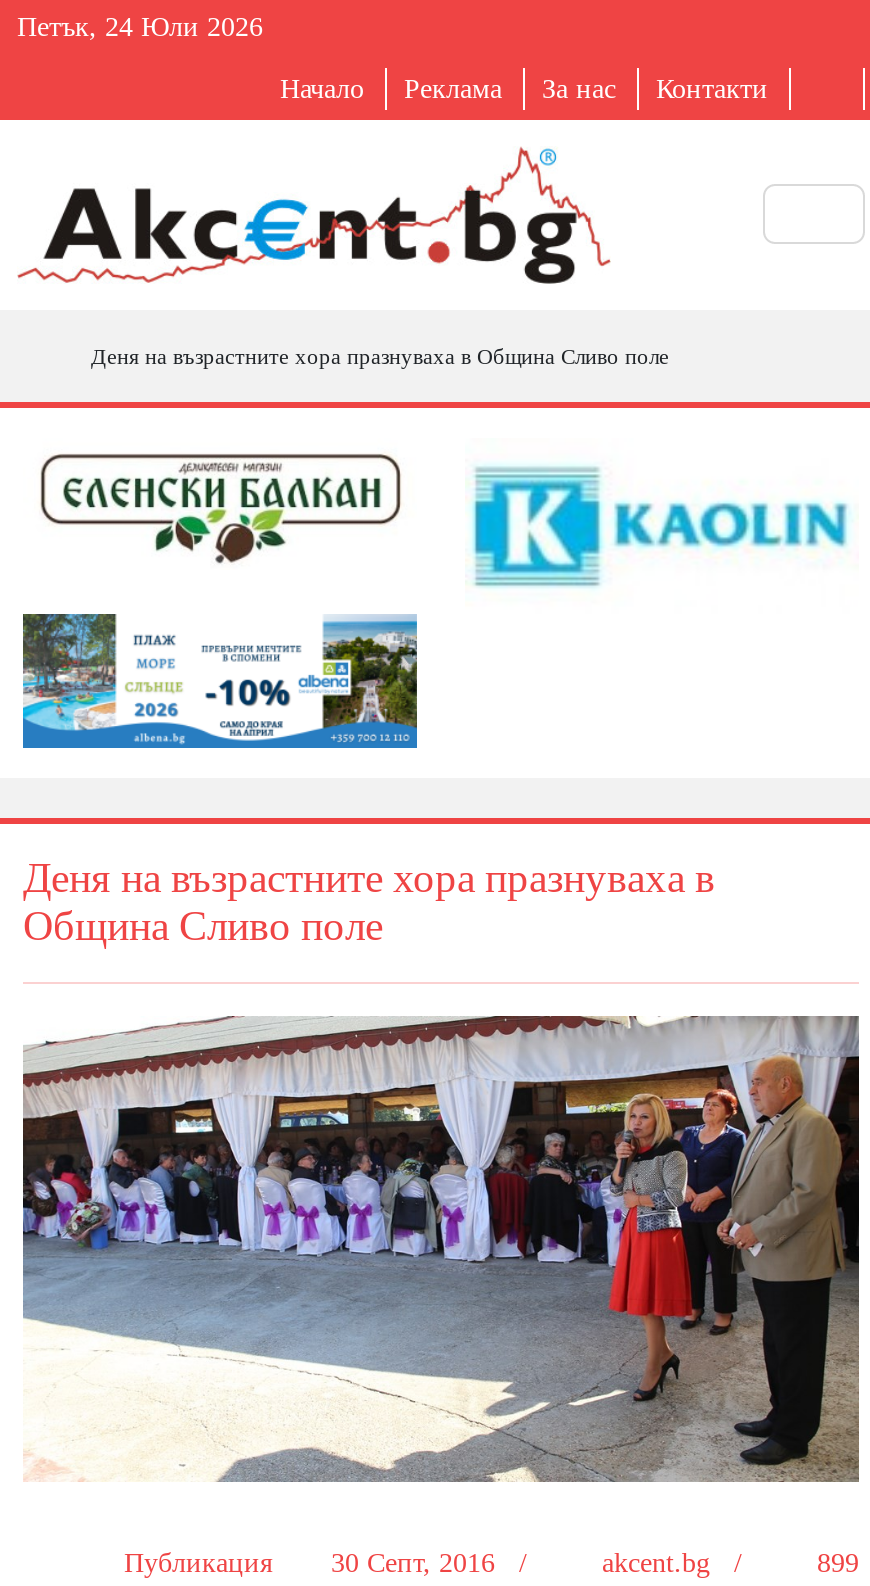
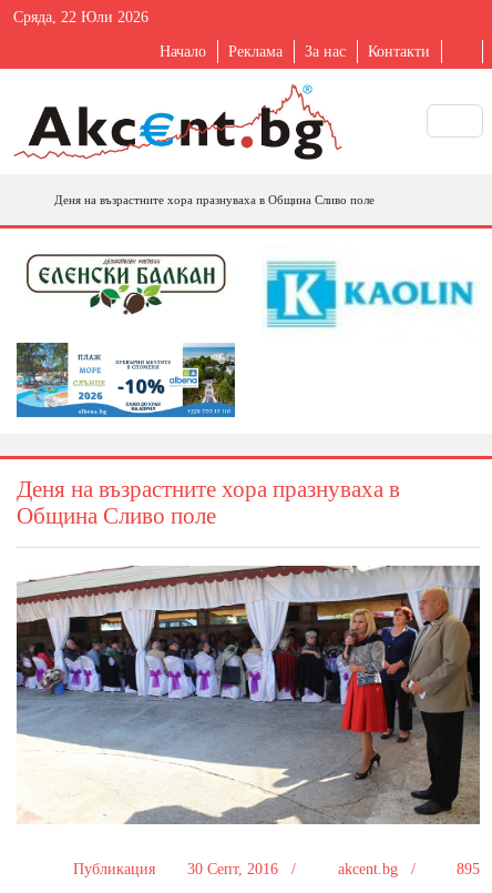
- Петък, 24 Юли 2026
+ Сряда, 22 Юли 2026

- Публикация 30 Септ, 2016 / akcent.bg / 899
+ Публикация 30 Септ, 2016 / akcent.bg / 895
